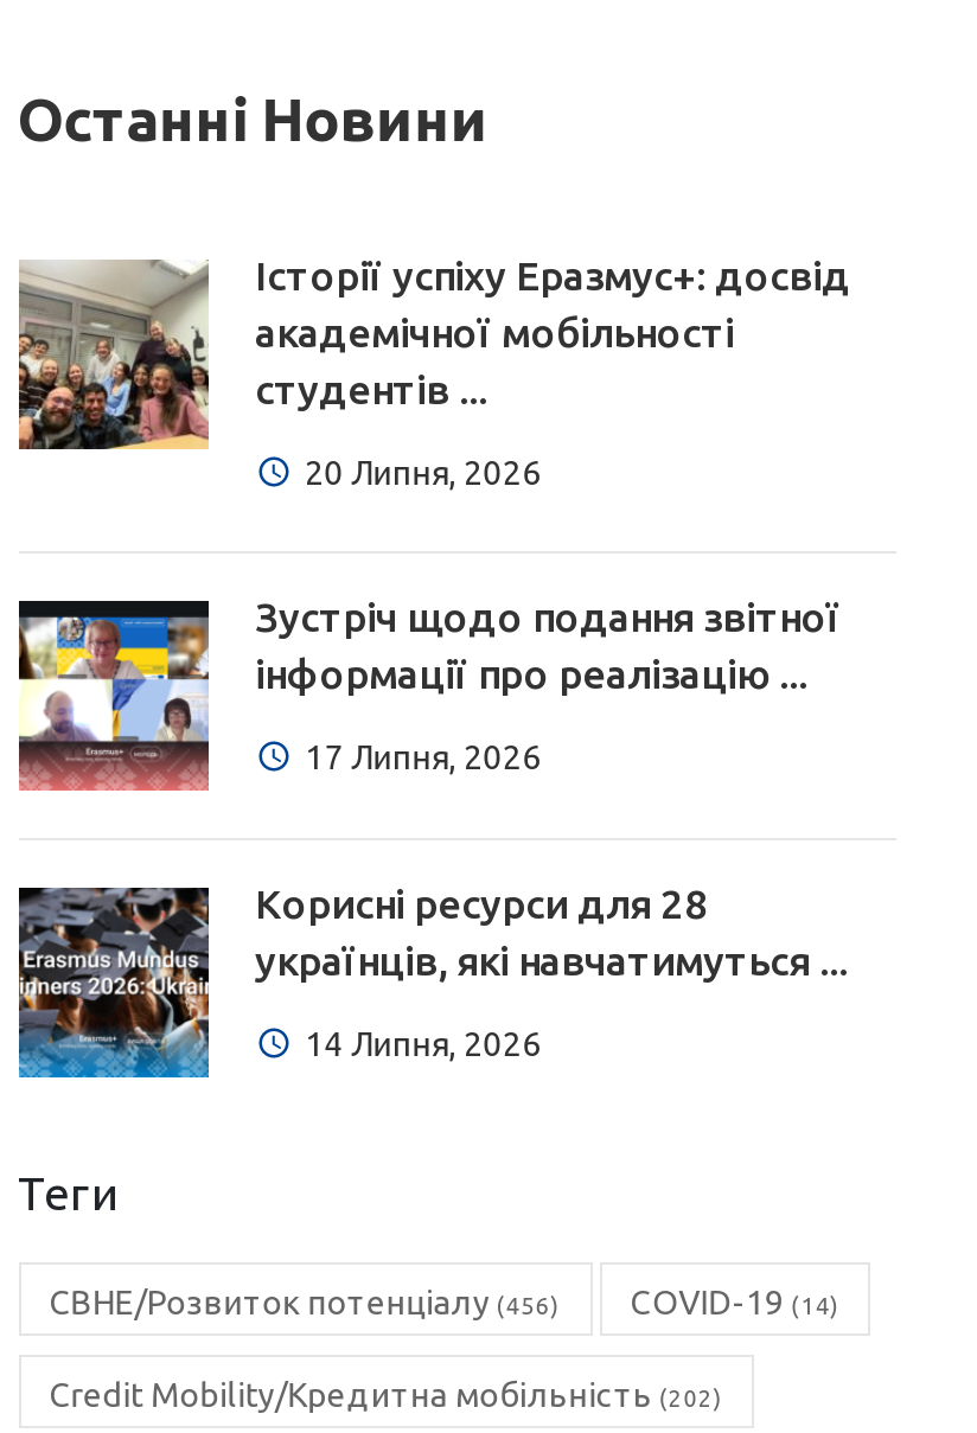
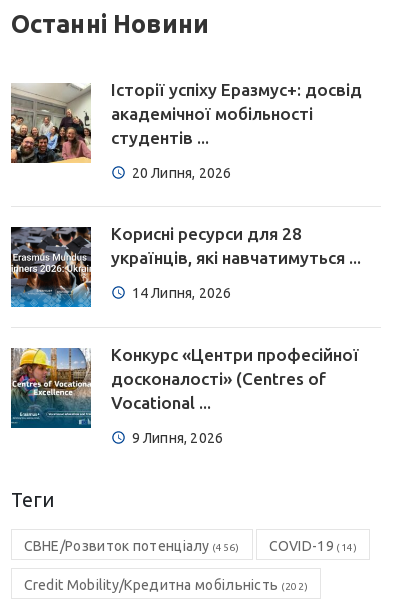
- [image]
- Зустріч щодо подання звітної
- інформації про реалізацію ...
- 17 Липня, 2026

moved up: [image] | Корисні ресурси для 28 | українців, які навчатимуться ... | 14 Липня, 2026

+ [image]
+ Конкурс «Центри професійної
+ досконалості» (Centres of
+ Vocational ...
+ 9 Липня, 2026
